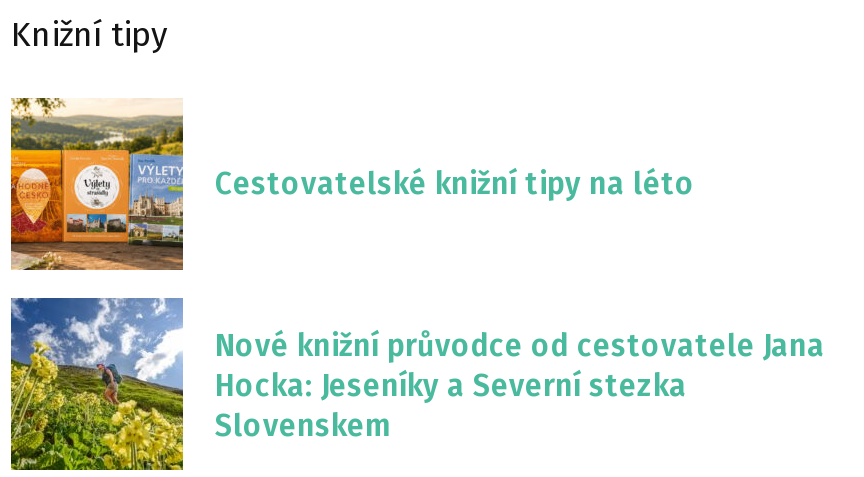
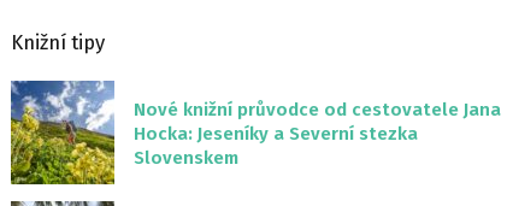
- [image]
- Cestovatelské knižní tipy na léto
